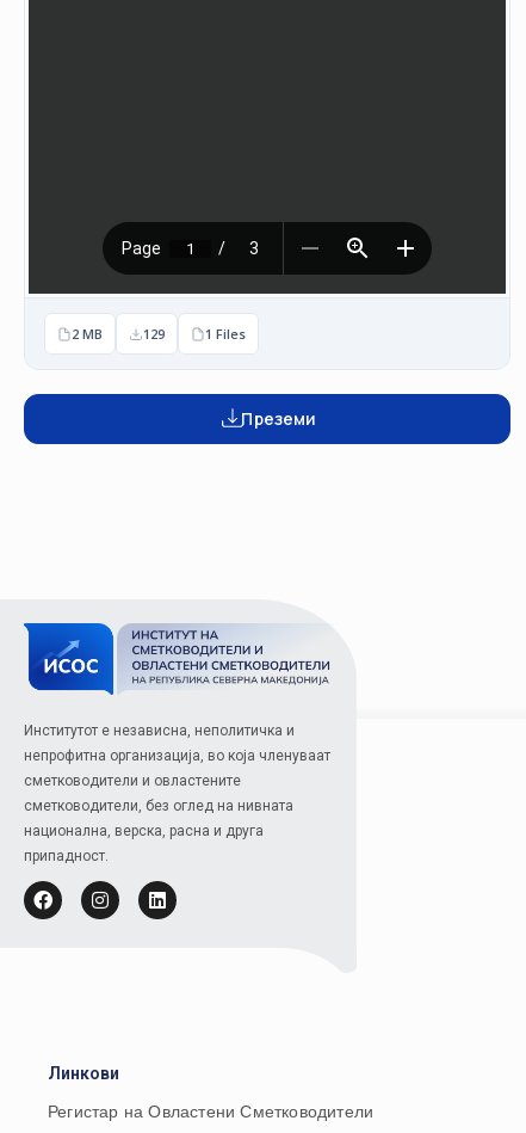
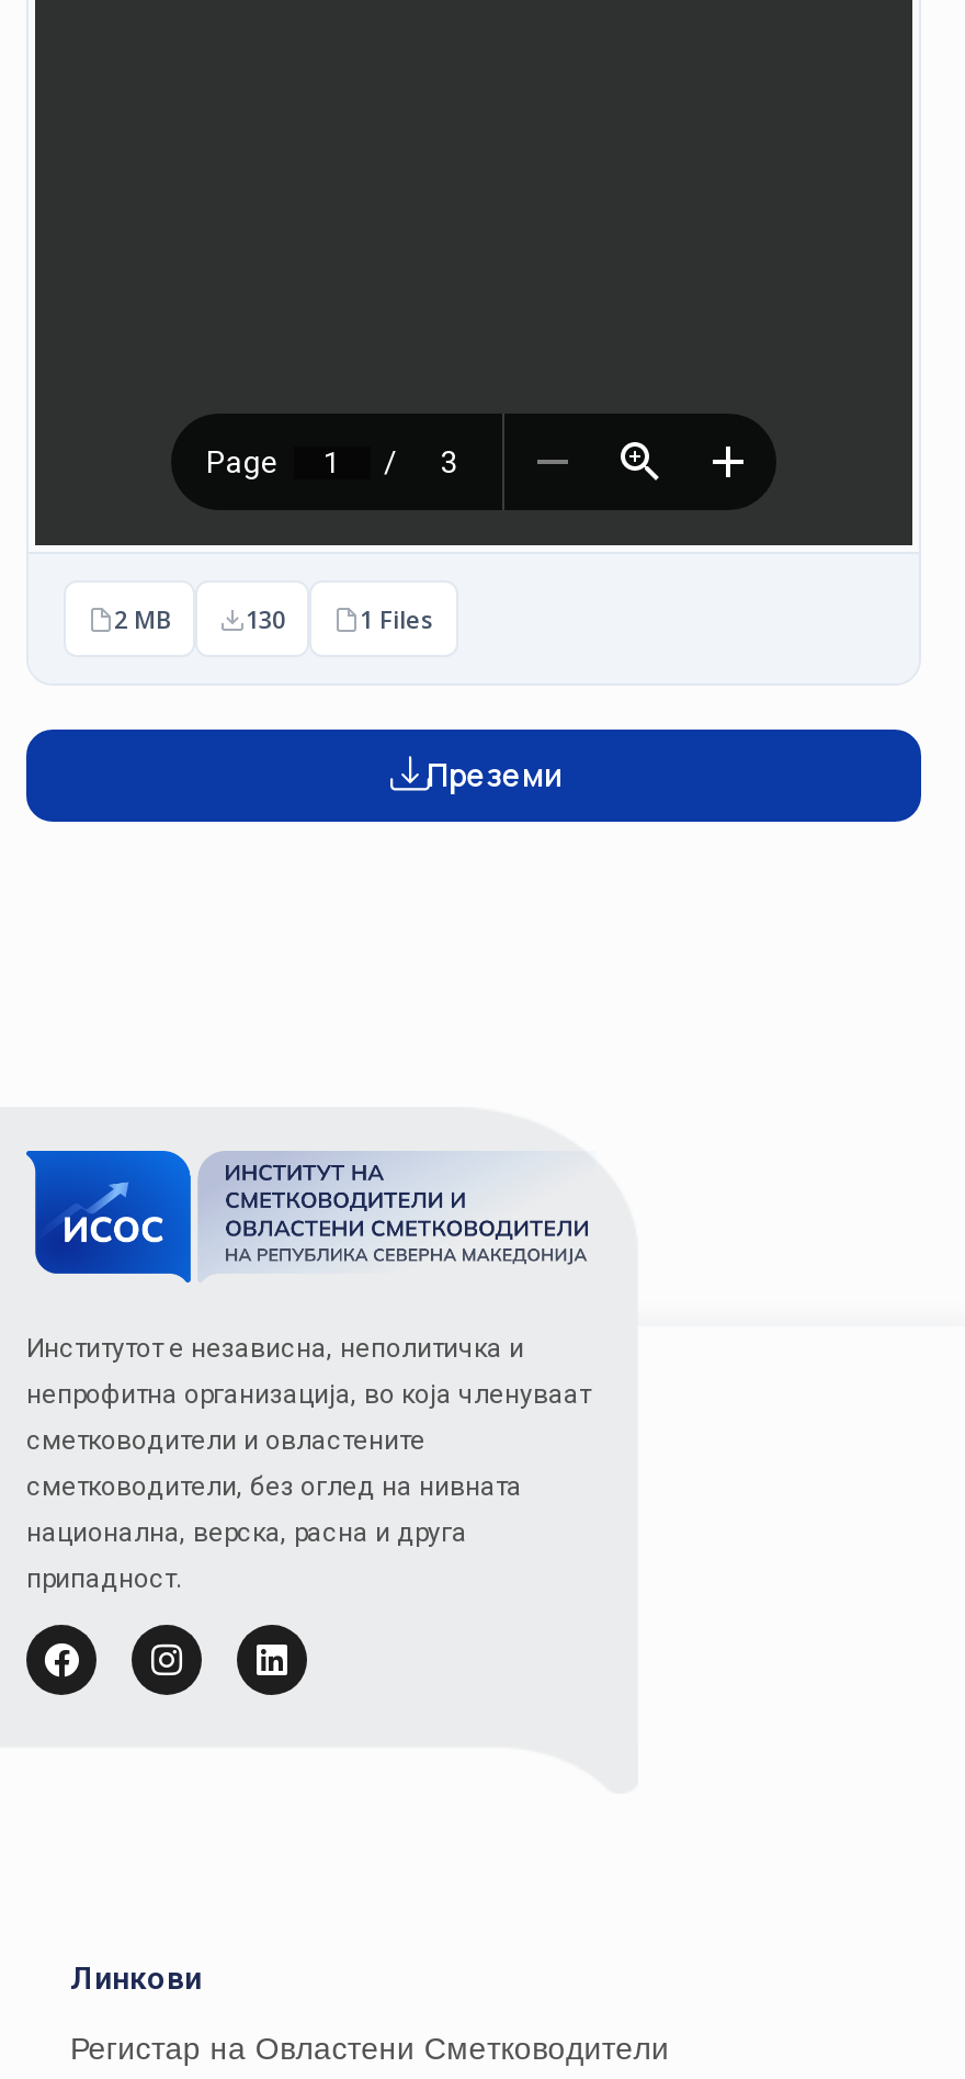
- 129
+ 130
